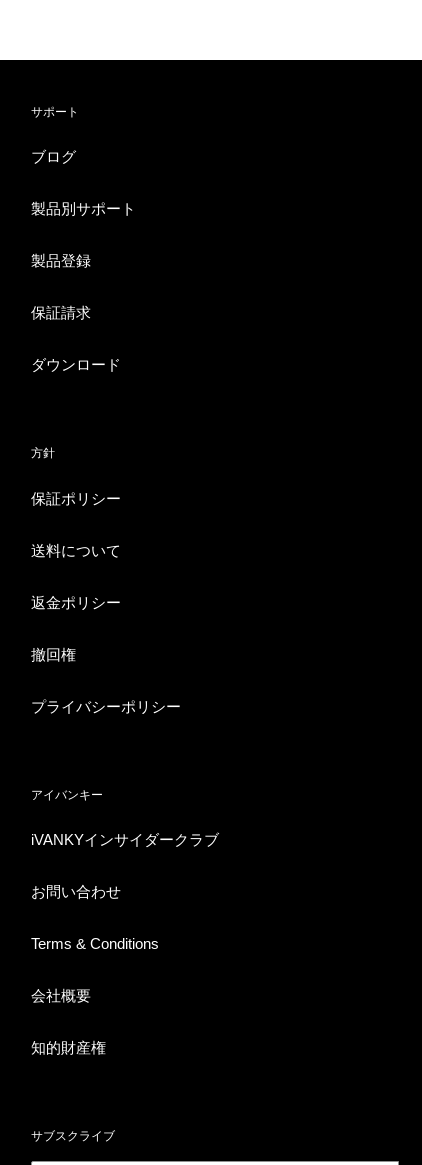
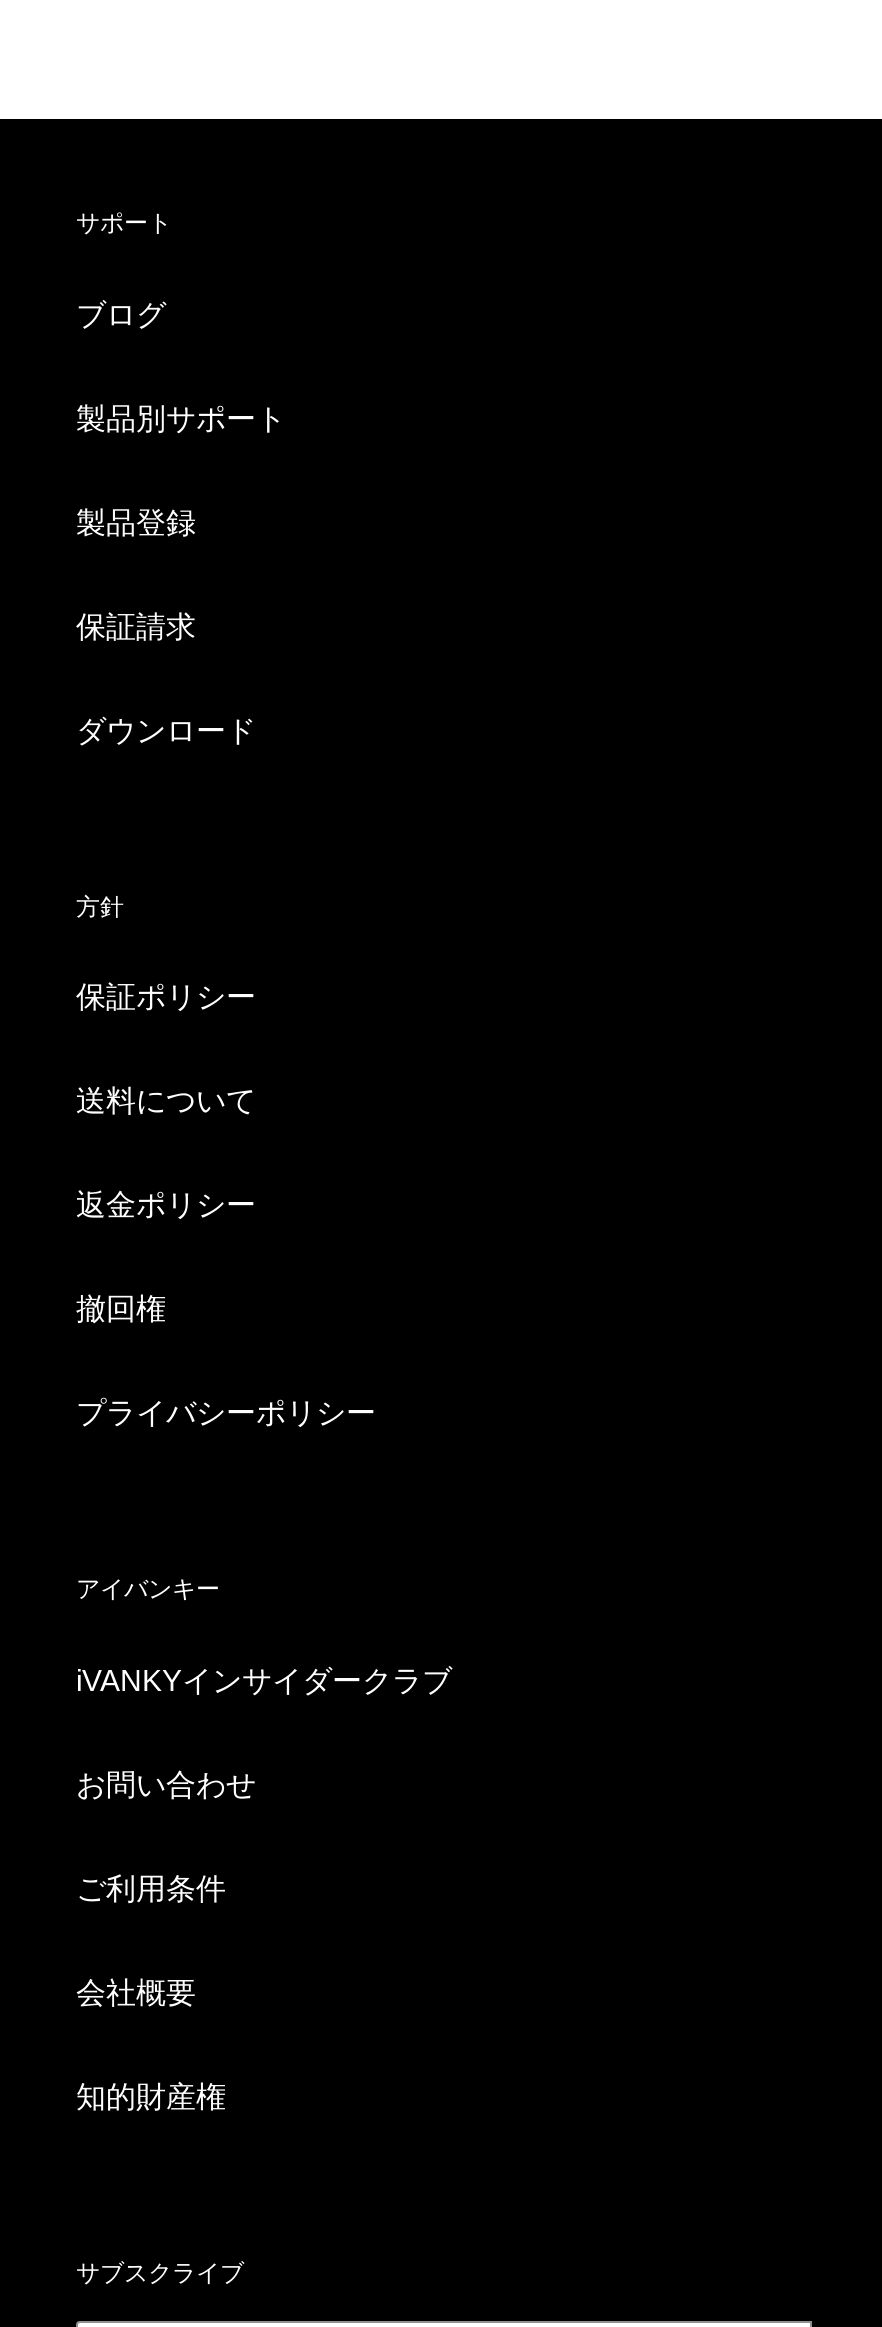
- Terms & Conditions
+ ご利用条件
